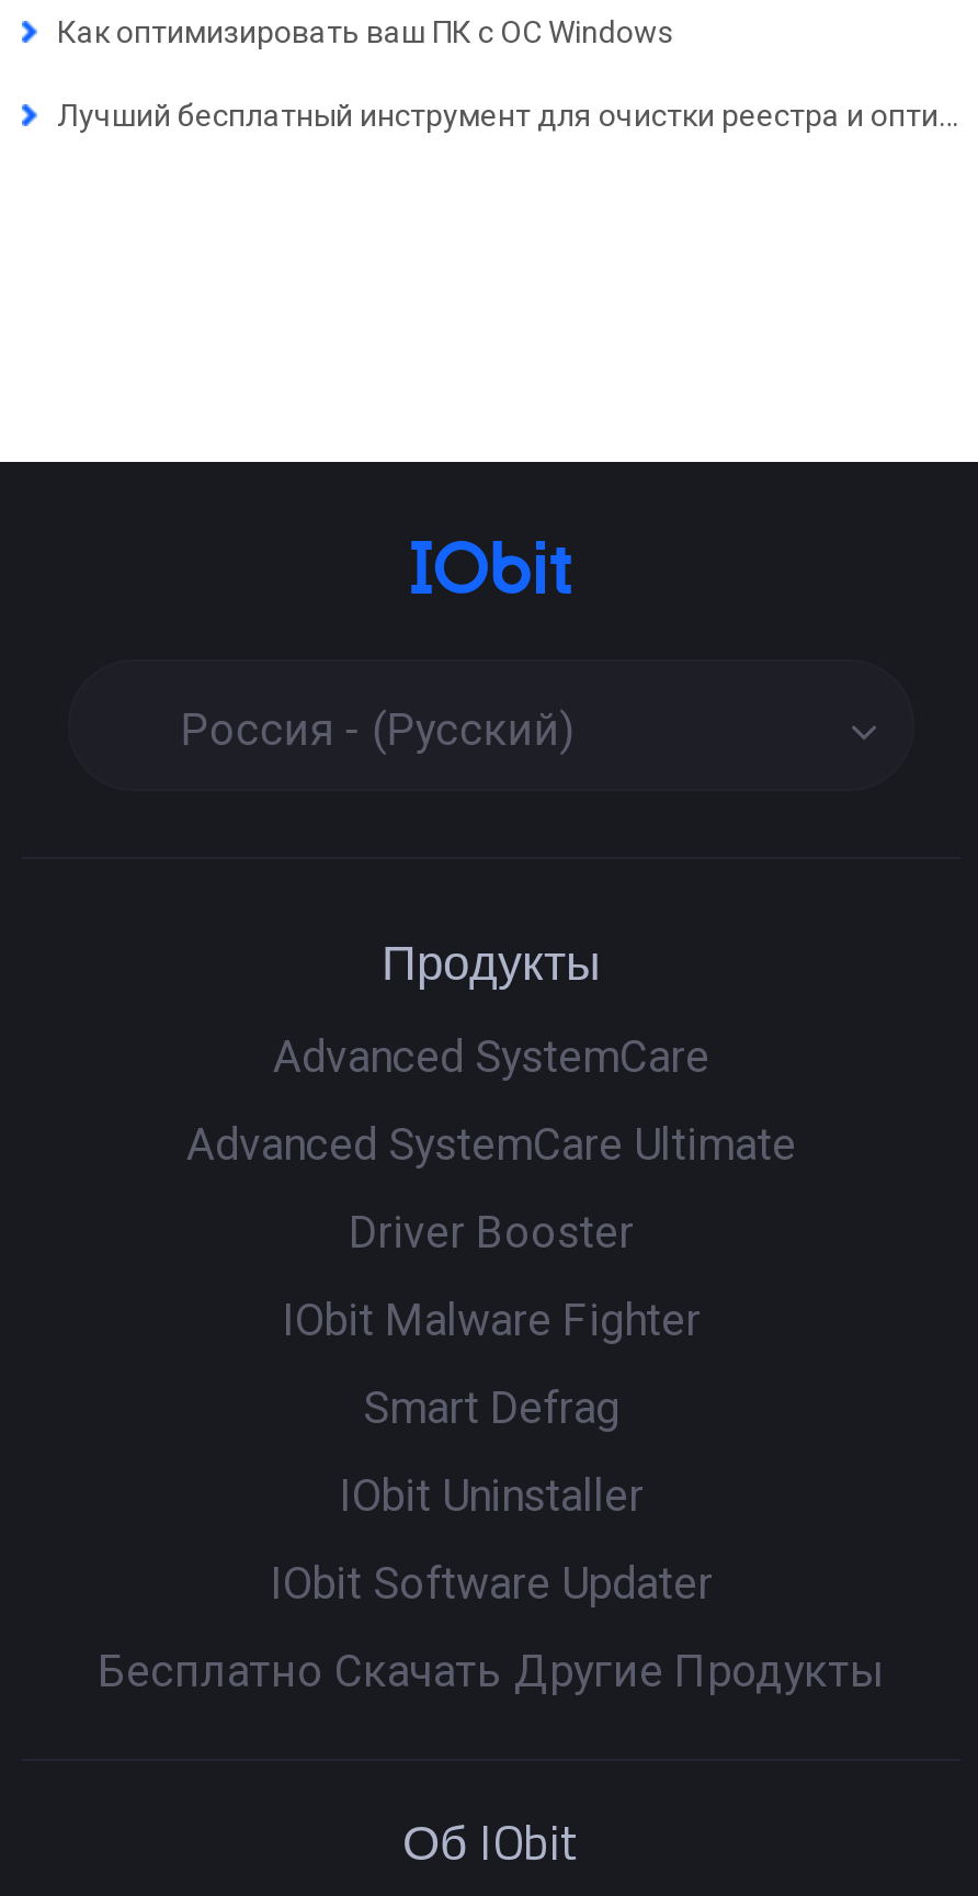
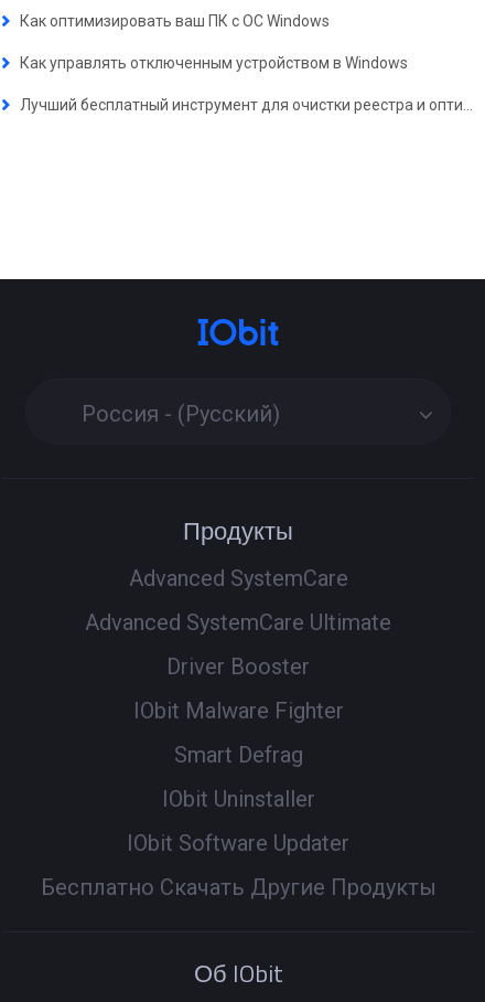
+ Как управлять отключенным устройством в Windows
